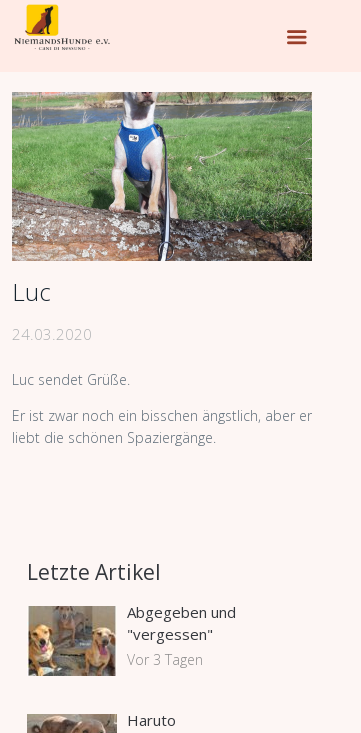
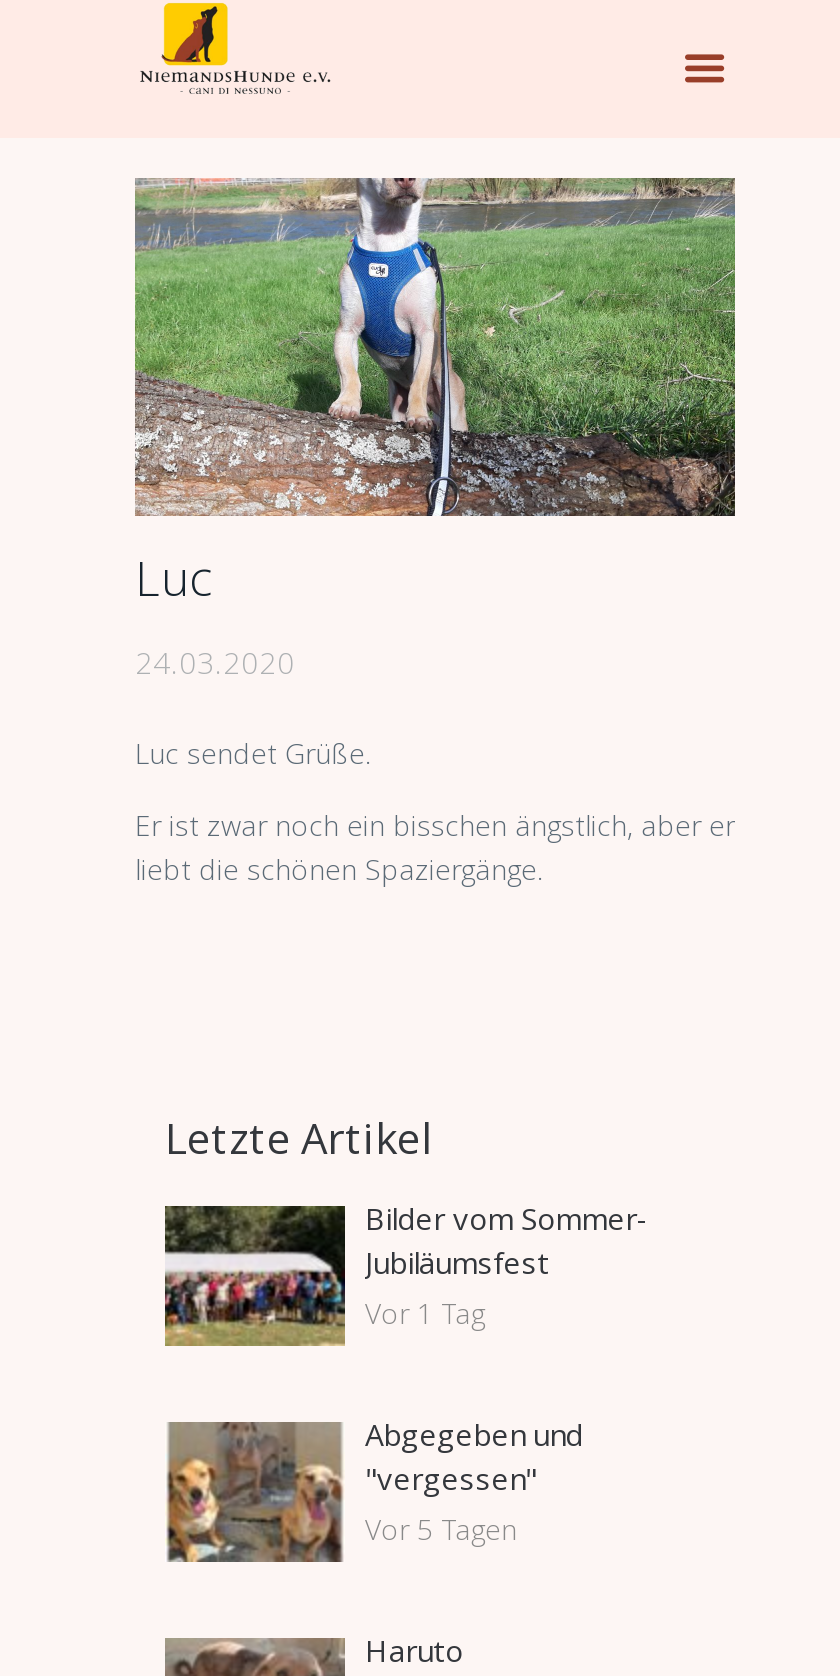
+ [image]
+ Bilder vom Sommer-
+ Jubiläumsfest
+ Vor 1 Tag

- Vor 3 Tagen
+ Vor 5 Tagen
